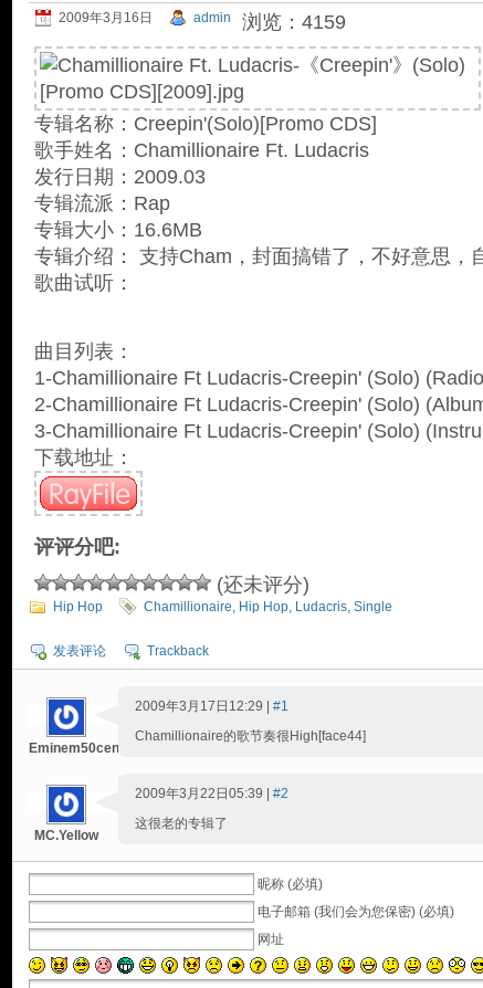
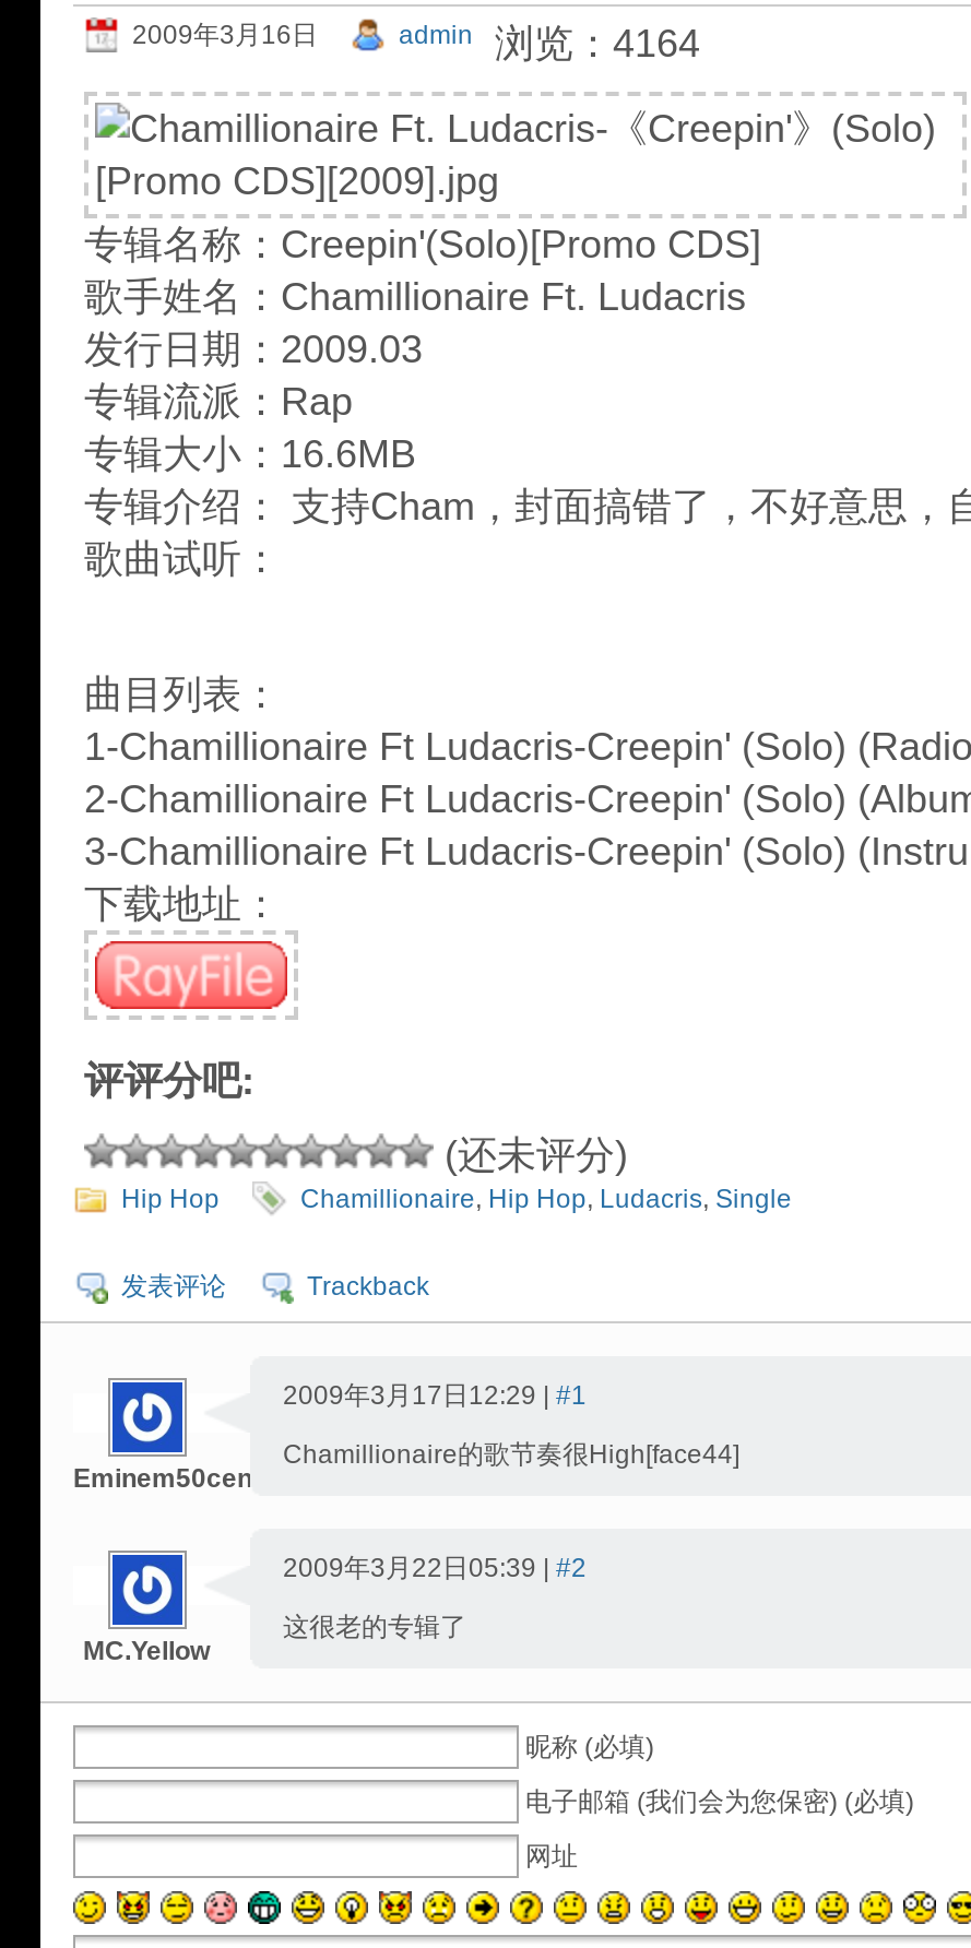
- admin 浏览：4159
+ admin 浏览：4164
